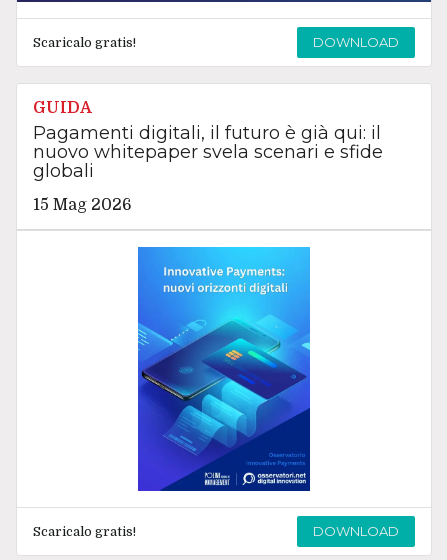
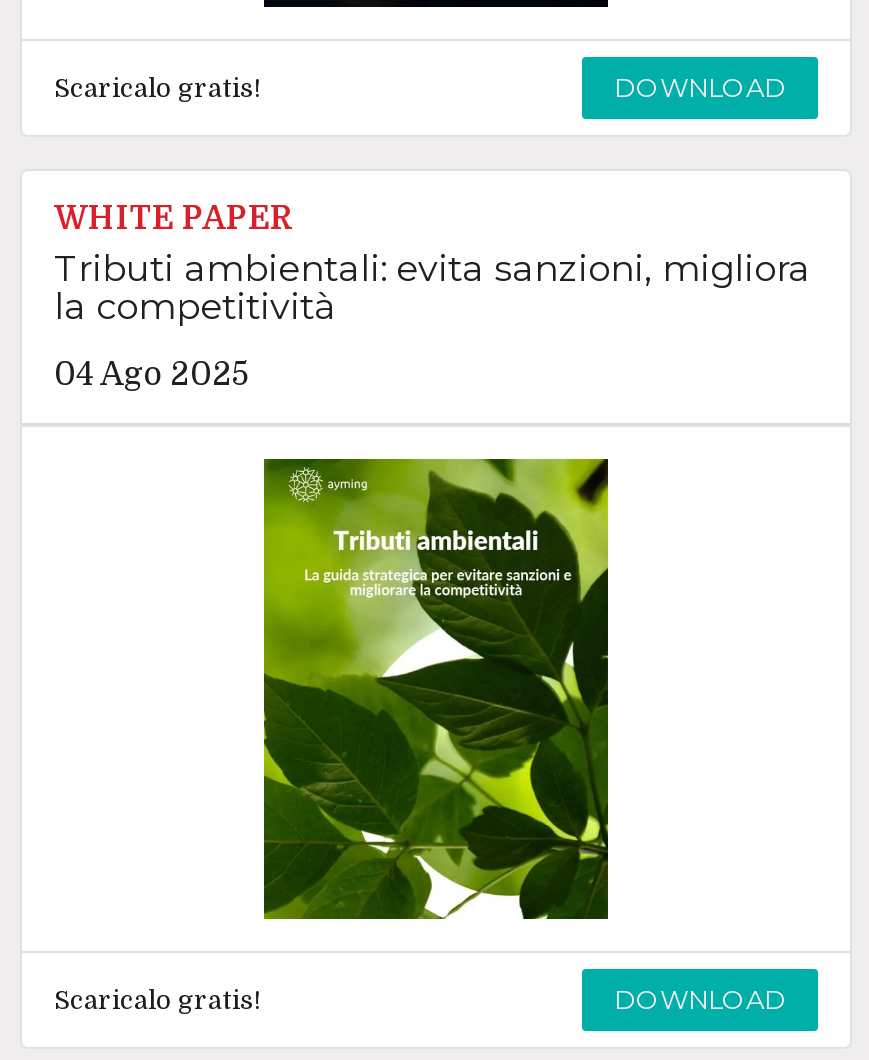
- GUIDA
- Pagamenti digitali, il futuro è già qui: il
- nuovo whitepaper svela scenari e sfide
- globali
+ WHITE PAPER
+ Tributi ambientali: evita sanzioni, migliora
+ la competitività

- 15 Mag 2026
+ 04 Ago 2025

- [image]
+ [image]
